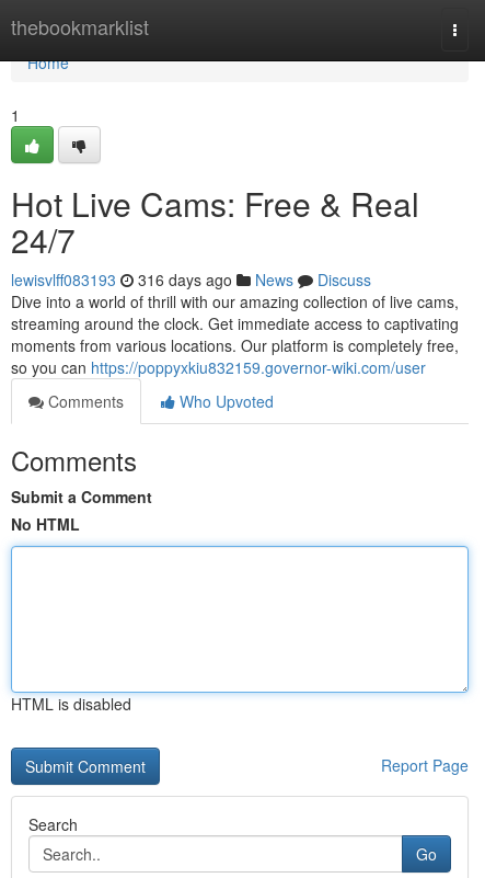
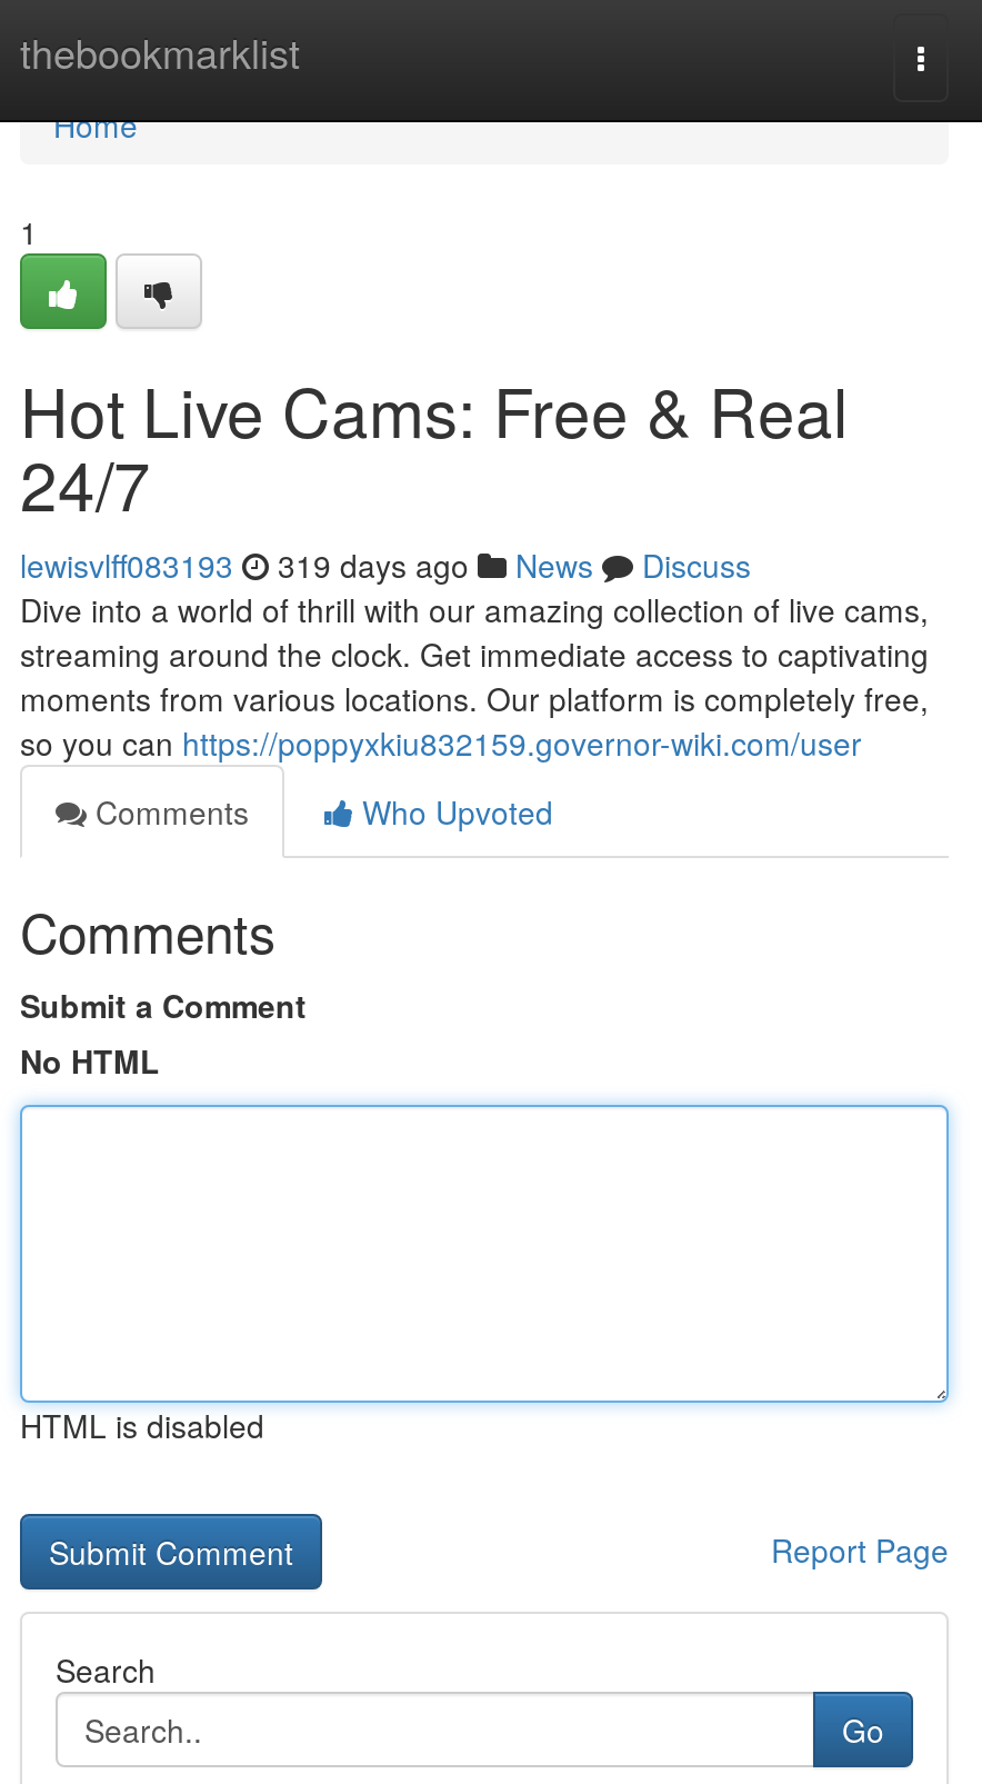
- lewisvlff083193 316 days ago News Discuss
+ lewisvlff083193 319 days ago News Discuss
